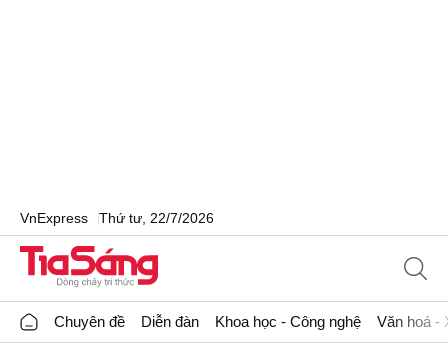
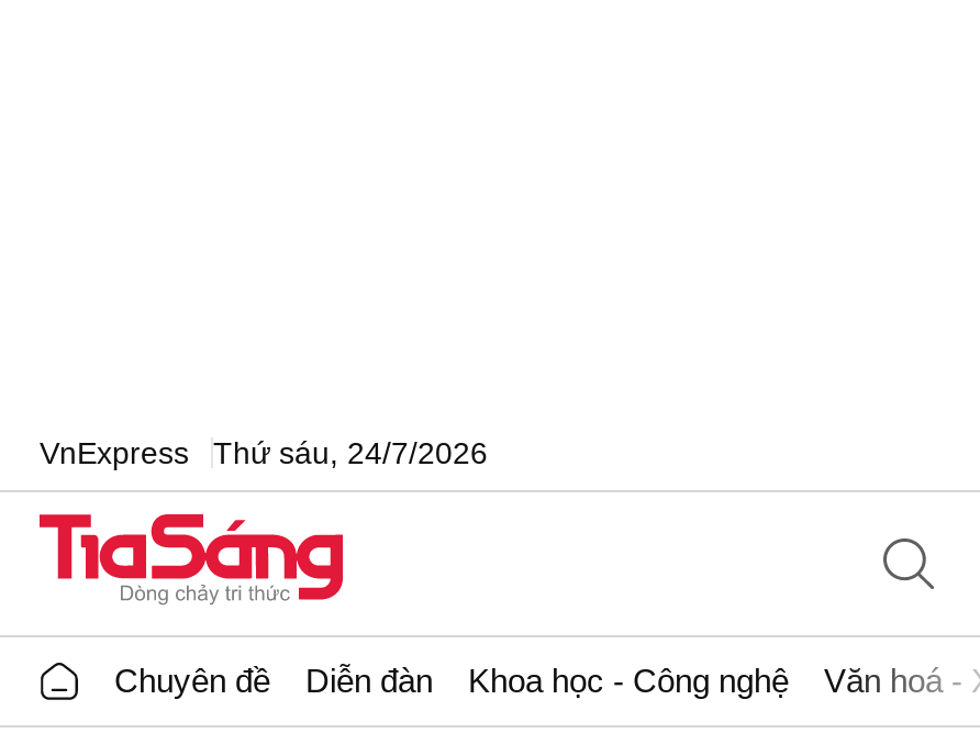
- VnExpress Thứ tư, 22/7/2026
+ VnExpress Thứ sáu, 24/7/2026
